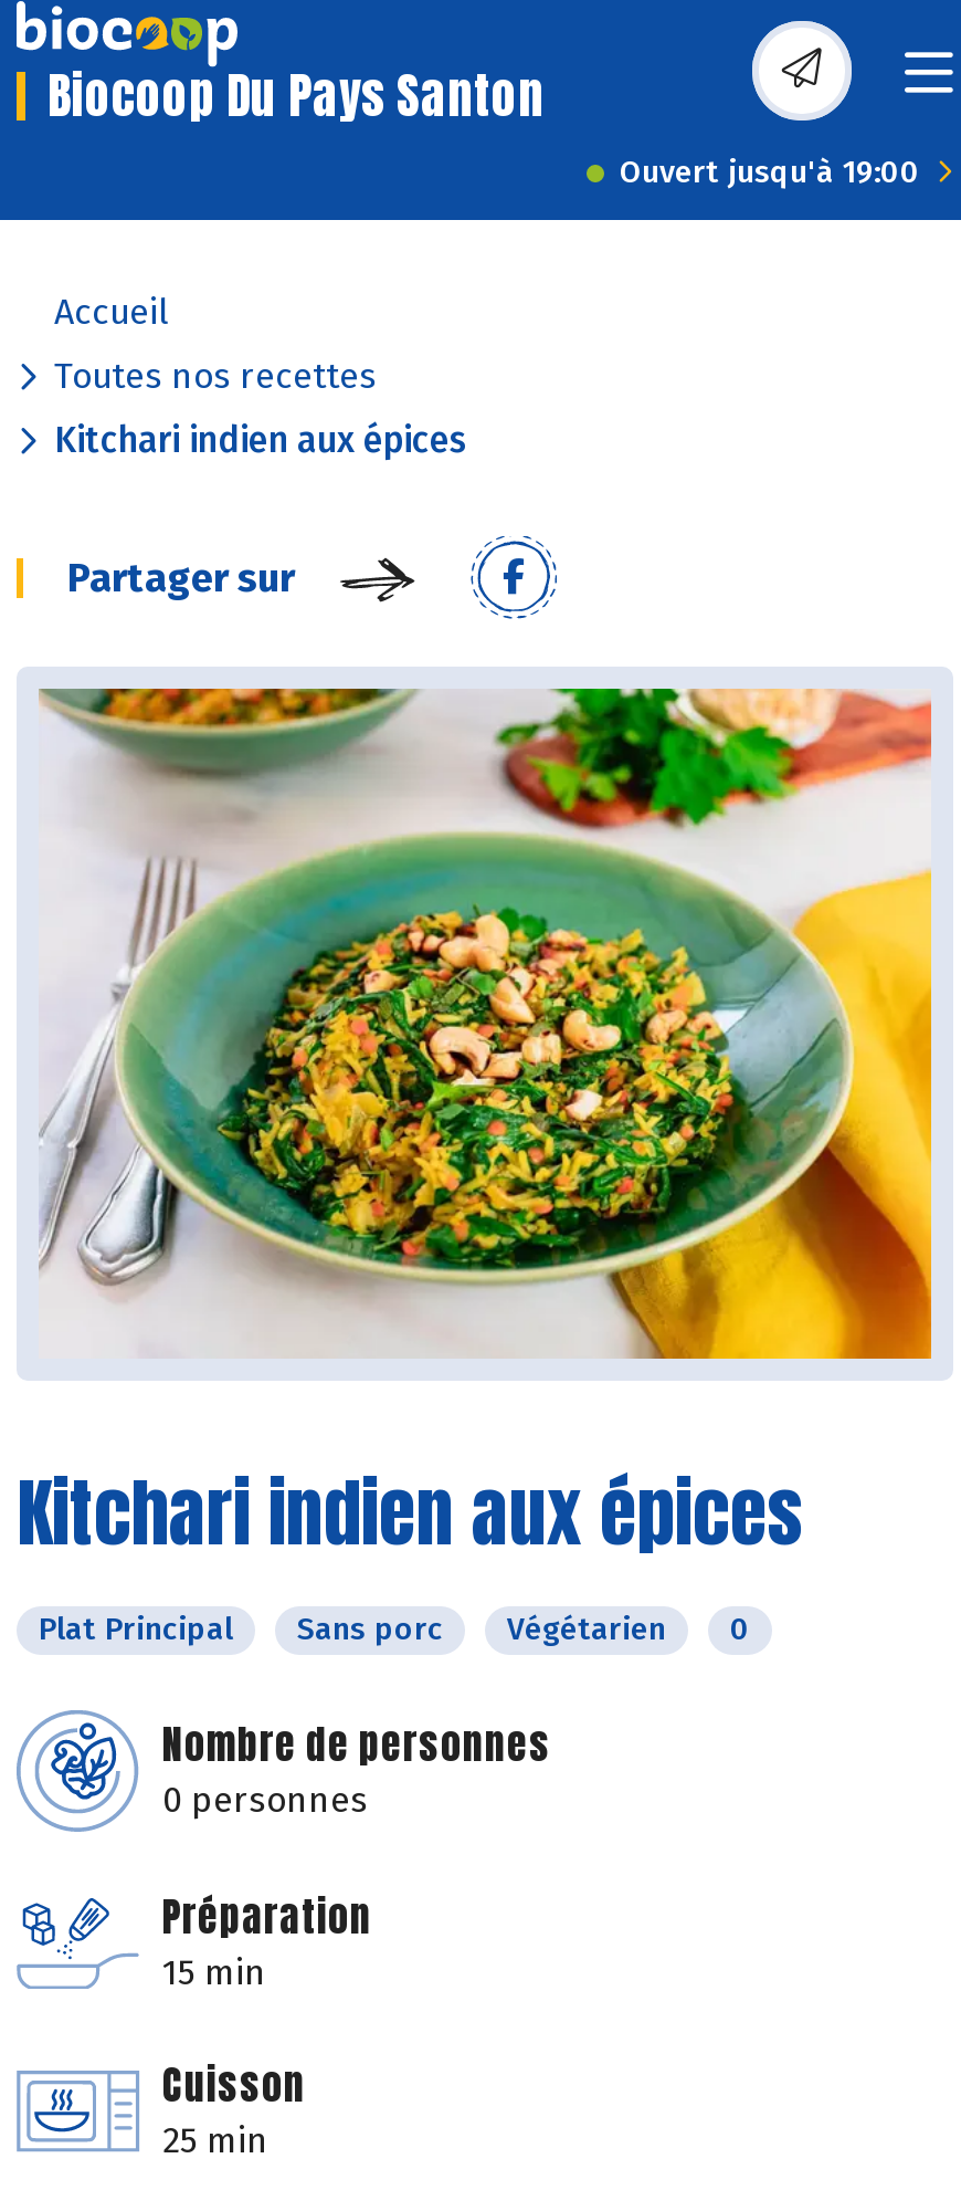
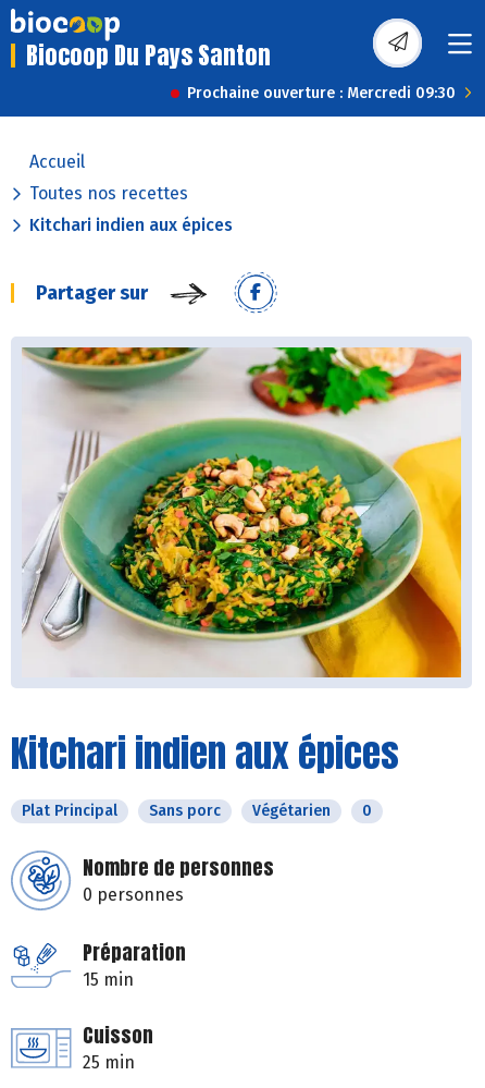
- Ouvert jusqu'à 19:00
+ Prochaine ouverture : Mercredi 09:30
